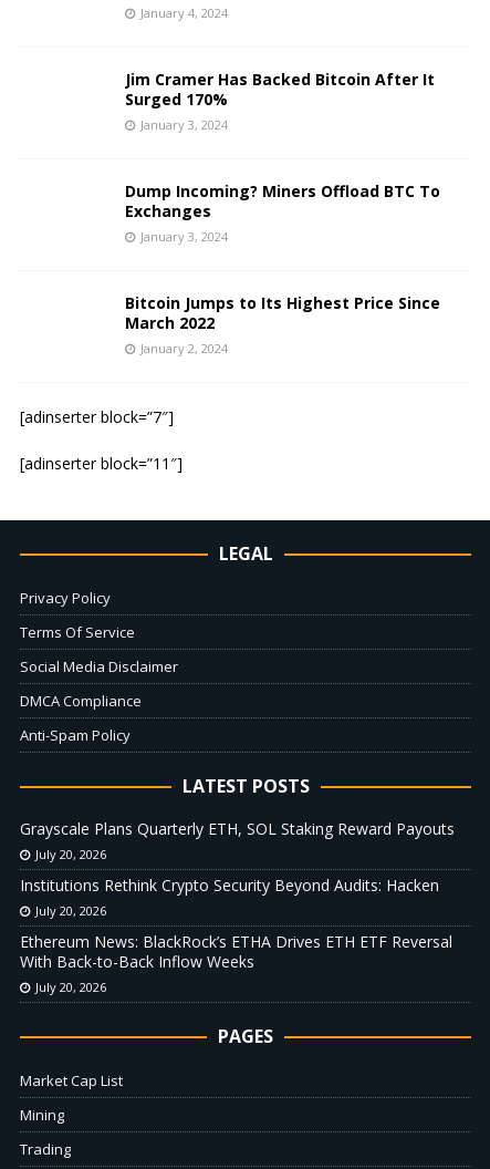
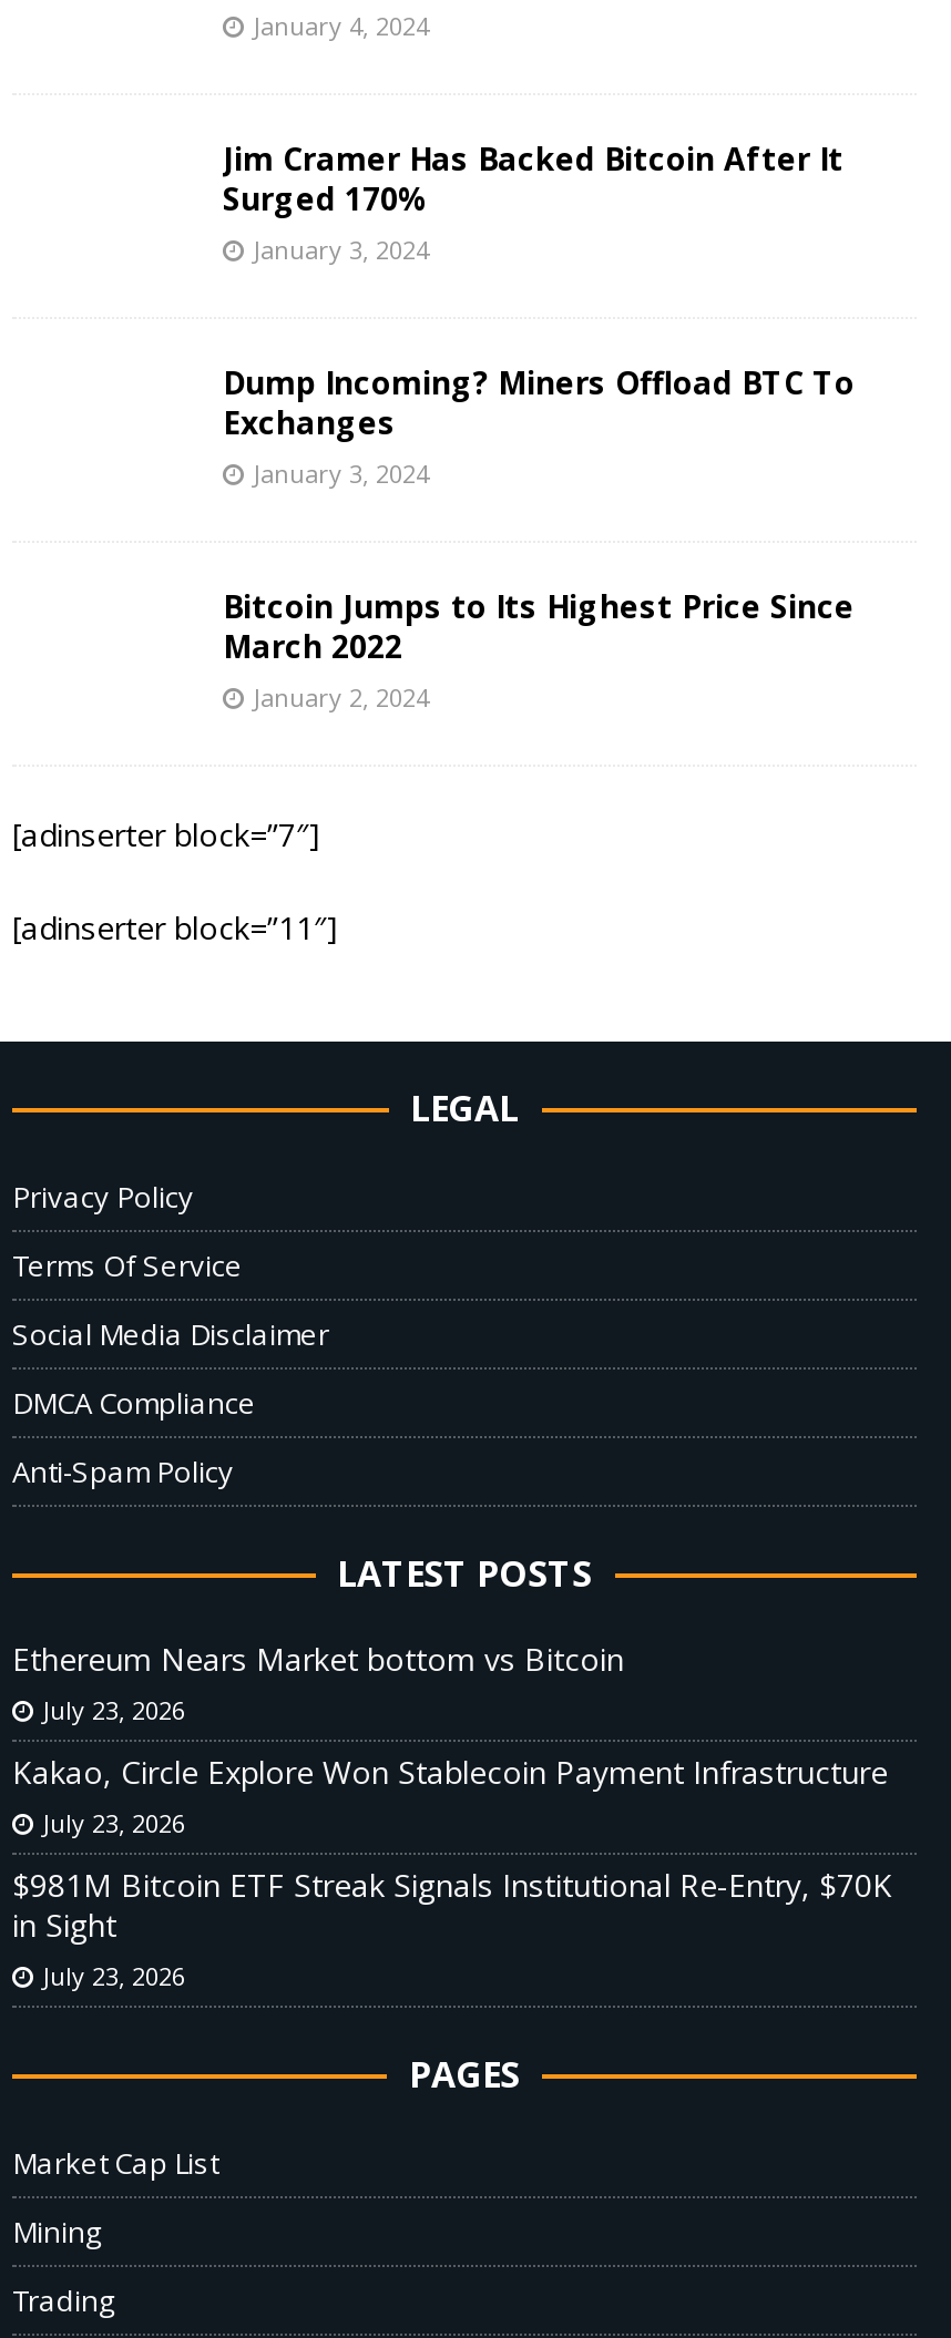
- Grayscale Plans Quarterly ETH, SOL Staking Reward Payouts
- July 20, 2026
+ Ethereum Nears Market bottom vs Bitcoin
+ July 23, 2026

- Institutions Rethink Crypto Security Beyond Audits: Hacken
- July 20, 2026
+ Kakao, Circle Explore Won Stablecoin Payment Infrastructure
+ July 23, 2026

- Ethereum News: BlackRock’s ETHA Drives ETH ETF Reversal
- With Back-to-Back Inflow Weeks
- July 20, 2026
+ $981M Bitcoin ETF Streak Signals Institutional Re-Entry, $70K
+ in Sight
+ July 23, 2026
